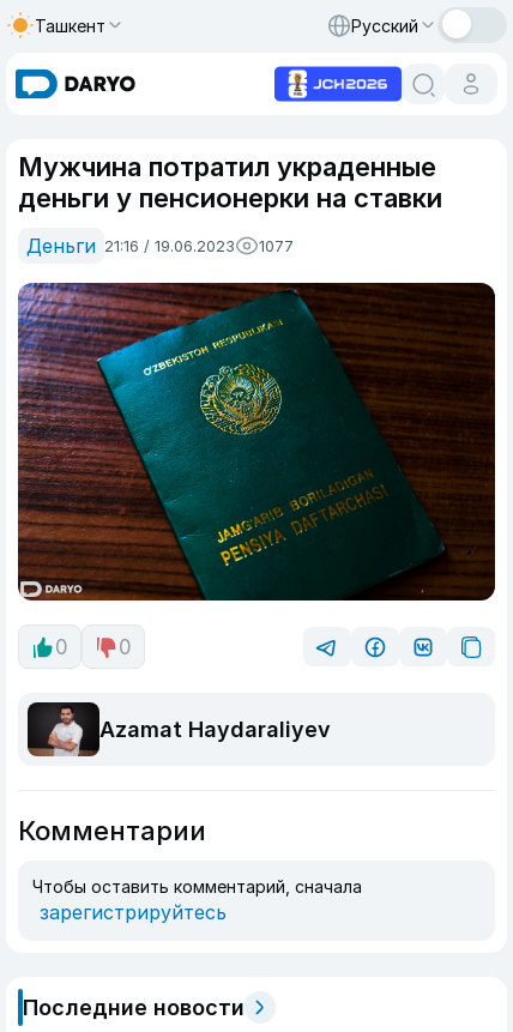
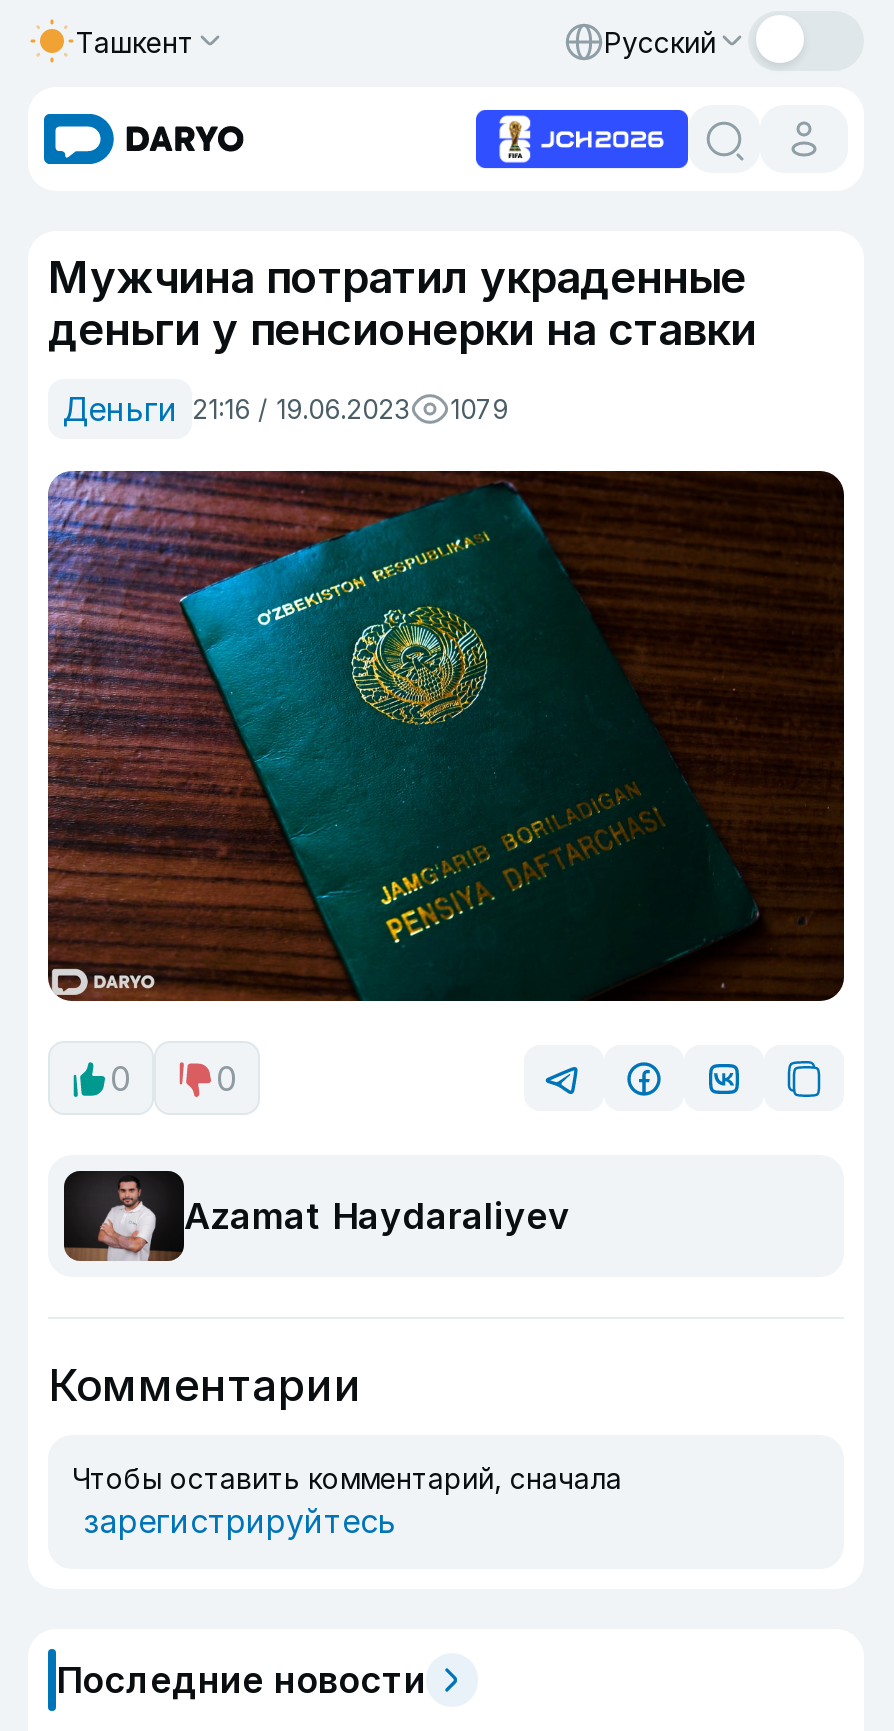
- Деньги 21:16 / 19.06.2023 1077
+ Деньги 21:16 / 19.06.2023 1079
